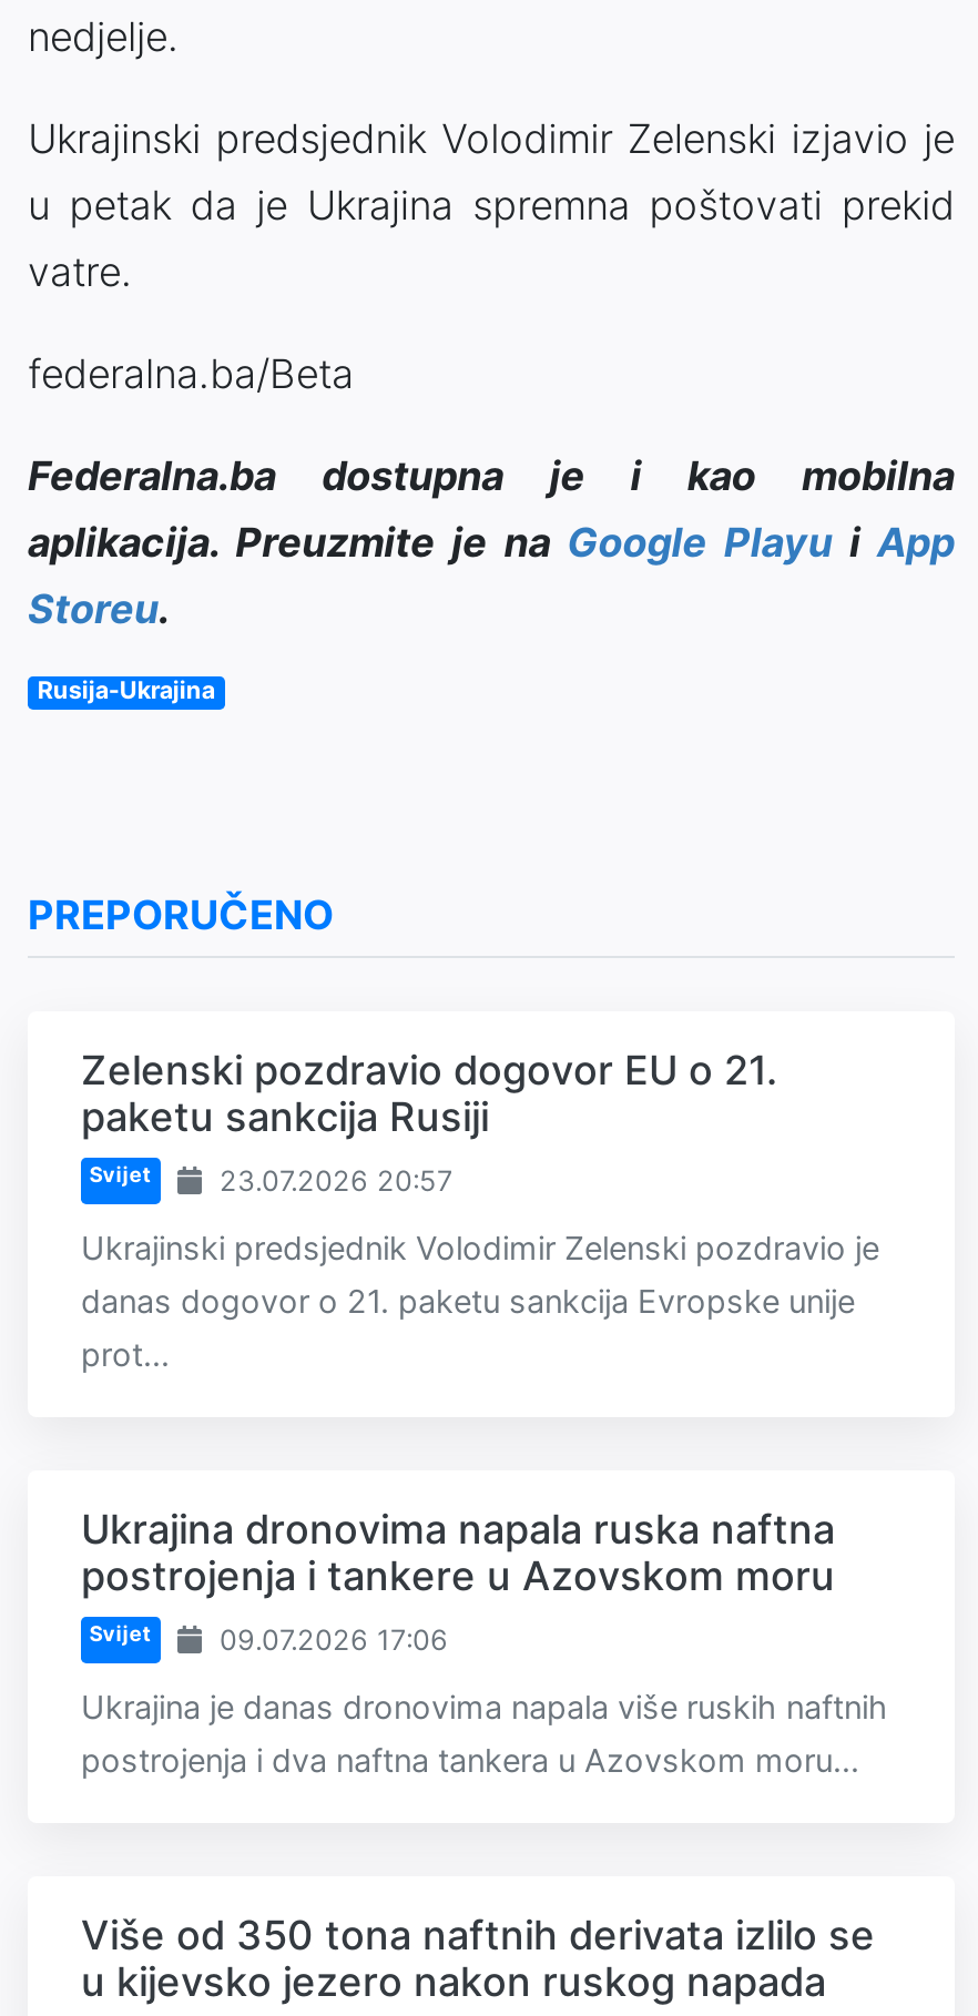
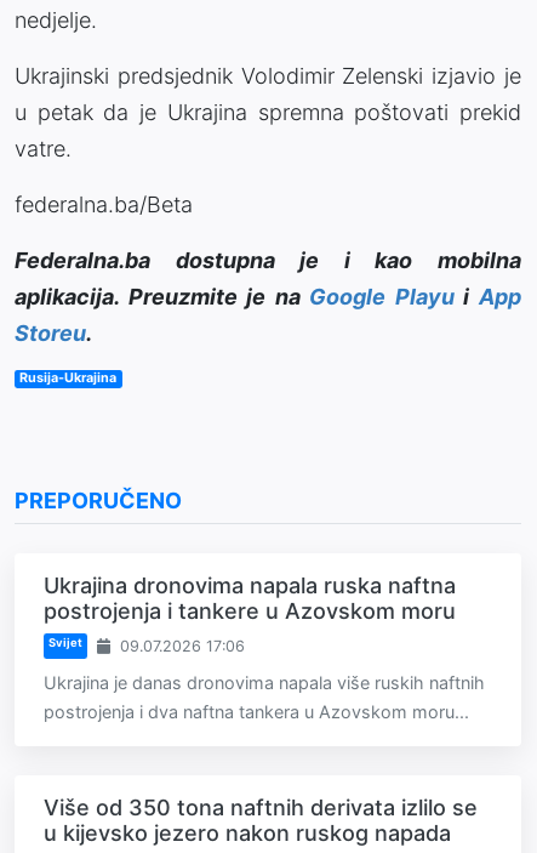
- Zelenski pozdravio dogovor EU o 21.
- paketu sankcija Rusiji
- Svijet
- 23.07.2026 20:57
- Ukrajinski predsjednik Volodimir Zelenski pozdravio je
- danas dogovor o 21. paketu sankcija Evropske unije
- prot...
